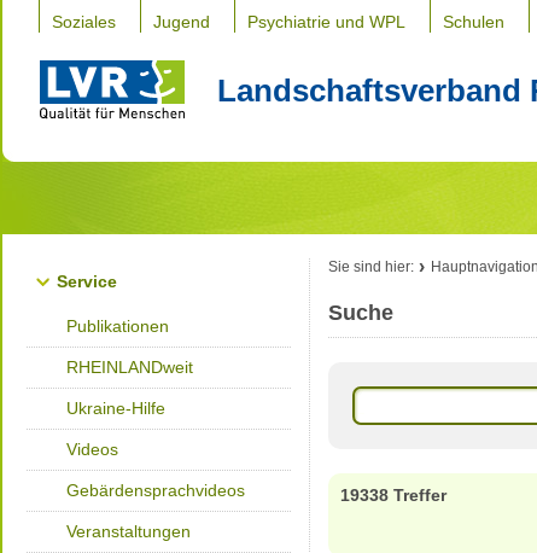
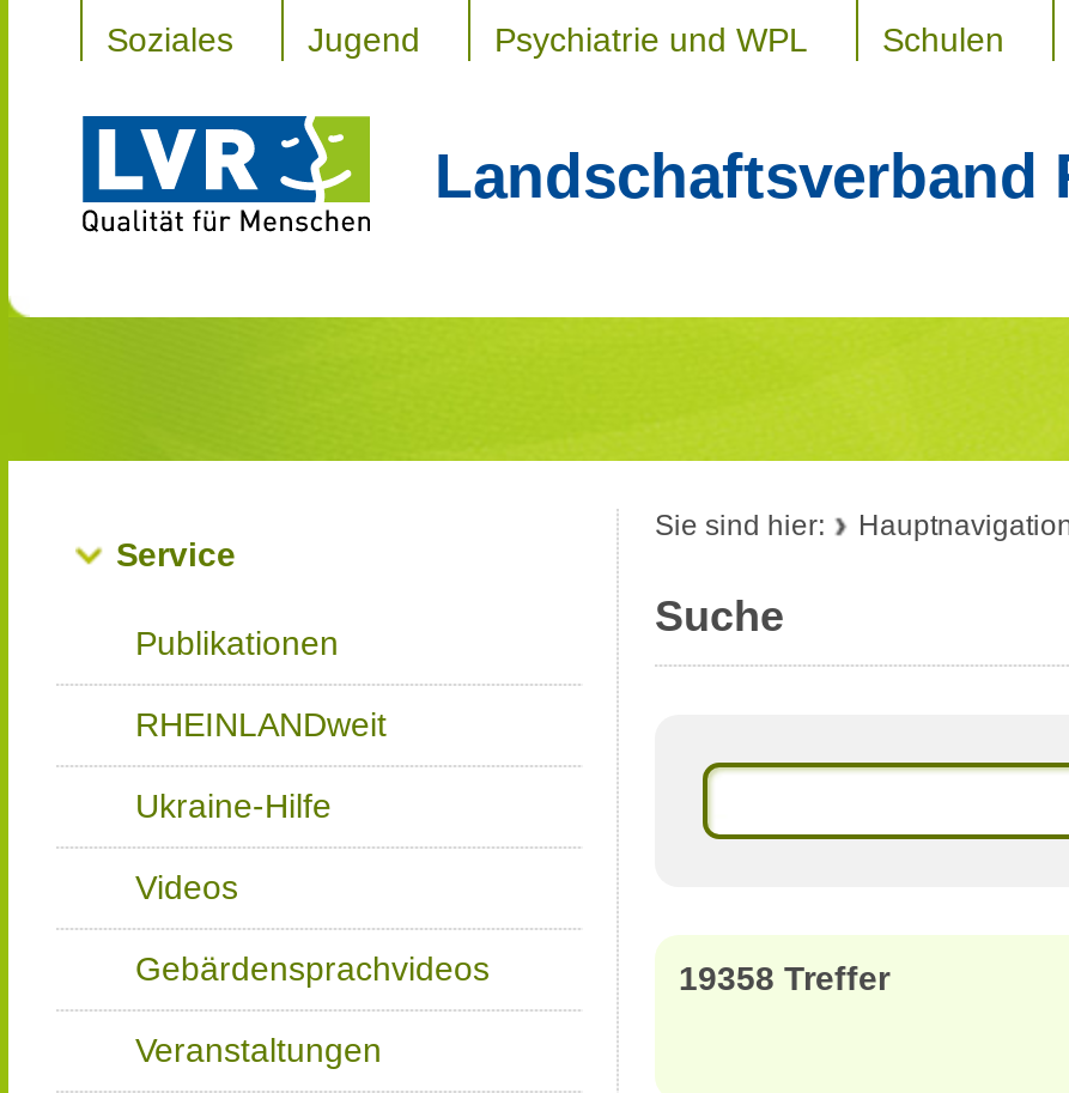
- 19338 Treffer
+ 19358 Treffer
